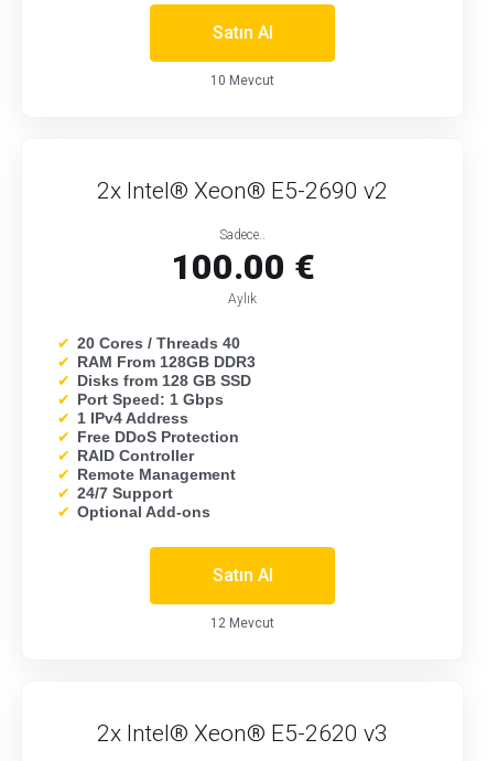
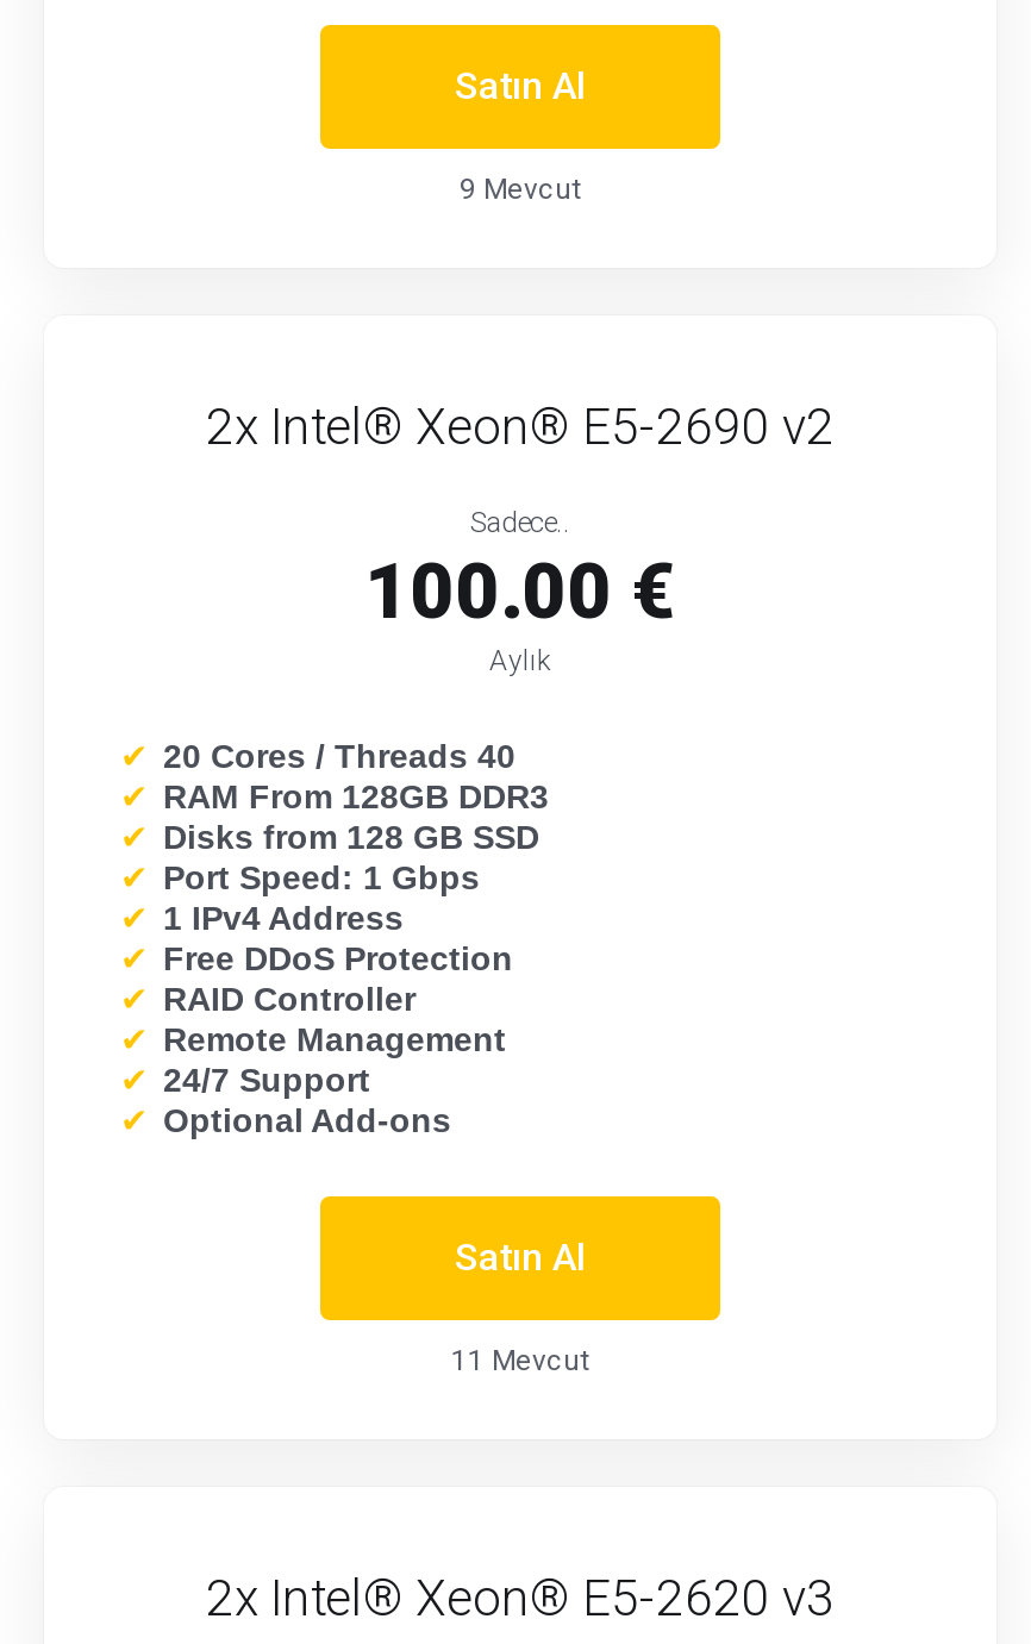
- 10 Mevcut
+ 9 Mevcut

- 12 Mevcut
+ 11 Mevcut
